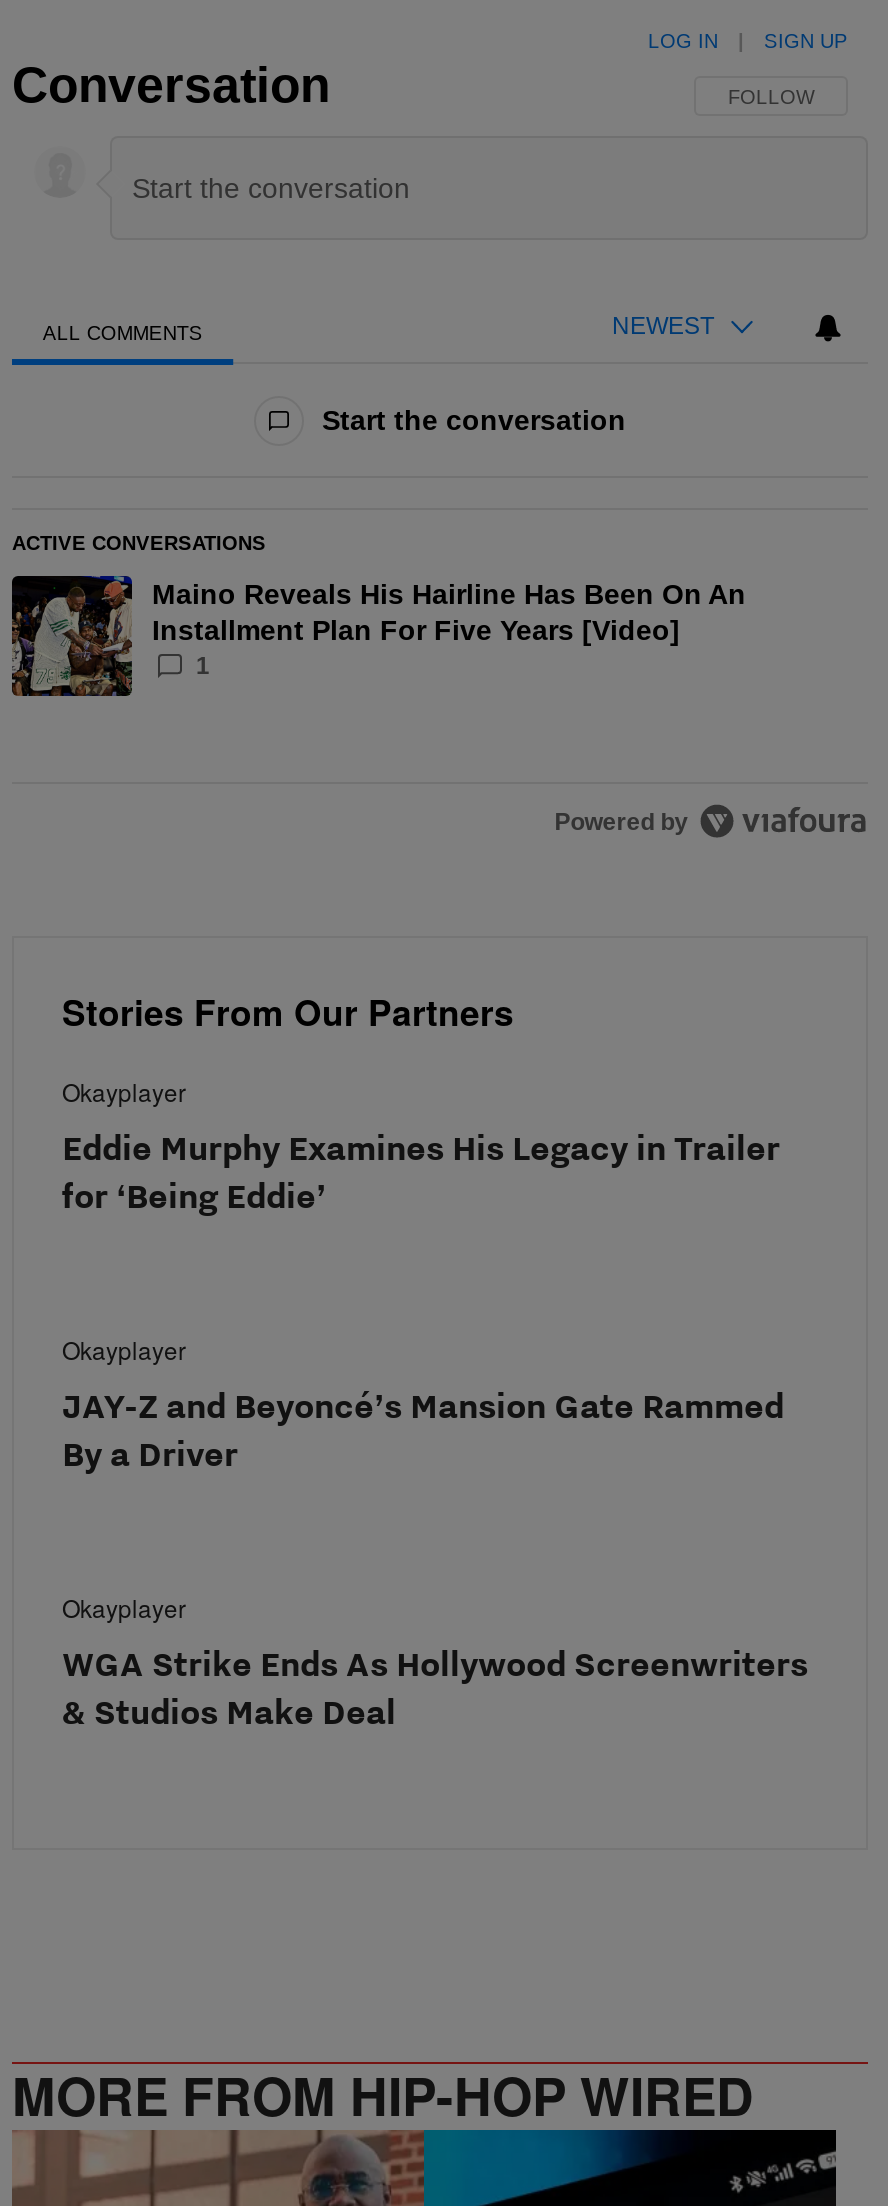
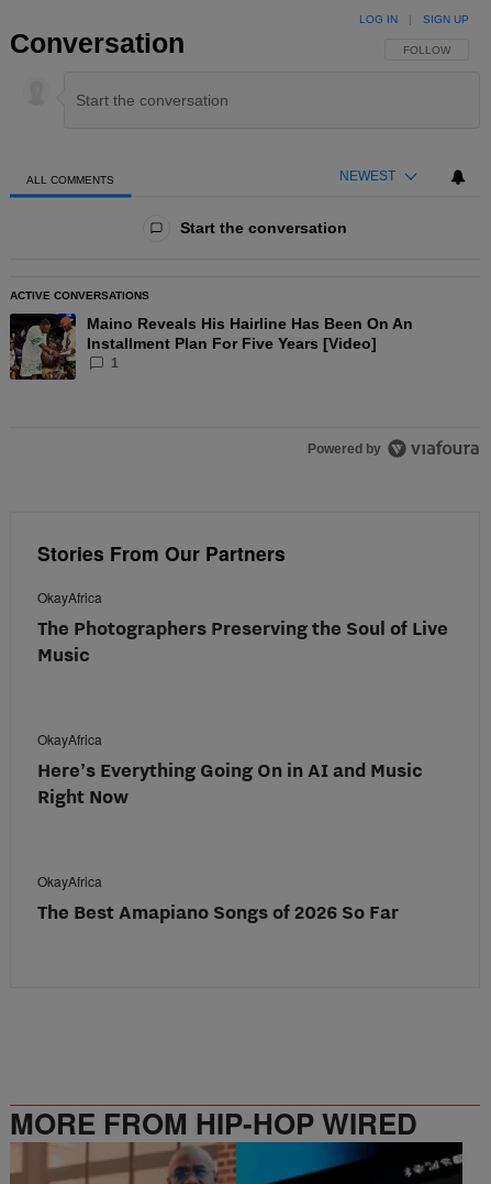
- Okayplayer
- Eddie Murphy Examines His Legacy in Trailer
- for ‘Being Eddie’
+ OkayAfrica
+ The Photographers Preserving the Soul of Live
+ Music

- Okayplayer
- JAY-Z and Beyoncé’s Mansion Gate Rammed
- By a Driver
+ OkayAfrica
+ Here’s Everything Going On in AI and Music
+ Right Now

- Okayplayer
- WGA Strike Ends As Hollywood Screenwriters
- & Studios Make Deal
+ OkayAfrica
+ The Best Amapiano Songs of 2026 So Far
